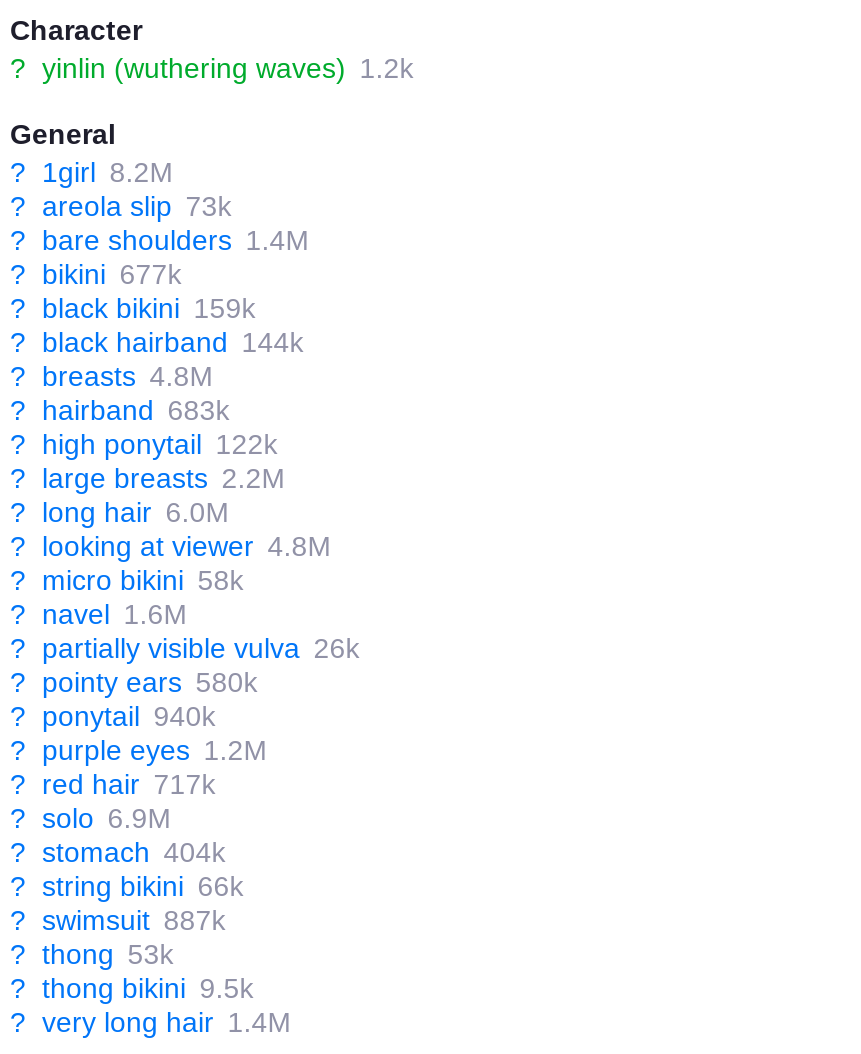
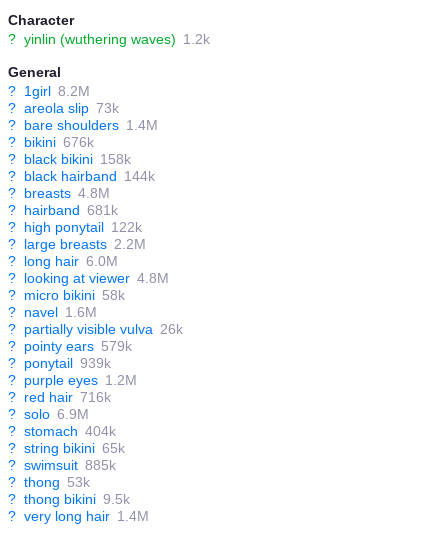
- ? bikini 677k
+ ? bikini 676k

- ? black bikini 159k
+ ? black bikini 158k

- ? hairband 683k
+ ? hairband 681k

- ? pointy ears 580k
+ ? pointy ears 579k

- ? ponytail 940k
+ ? ponytail 939k

- ? red hair 717k
+ ? red hair 716k

- ? string bikini 66k
+ ? string bikini 65k

- ? swimsuit 887k
+ ? swimsuit 885k
